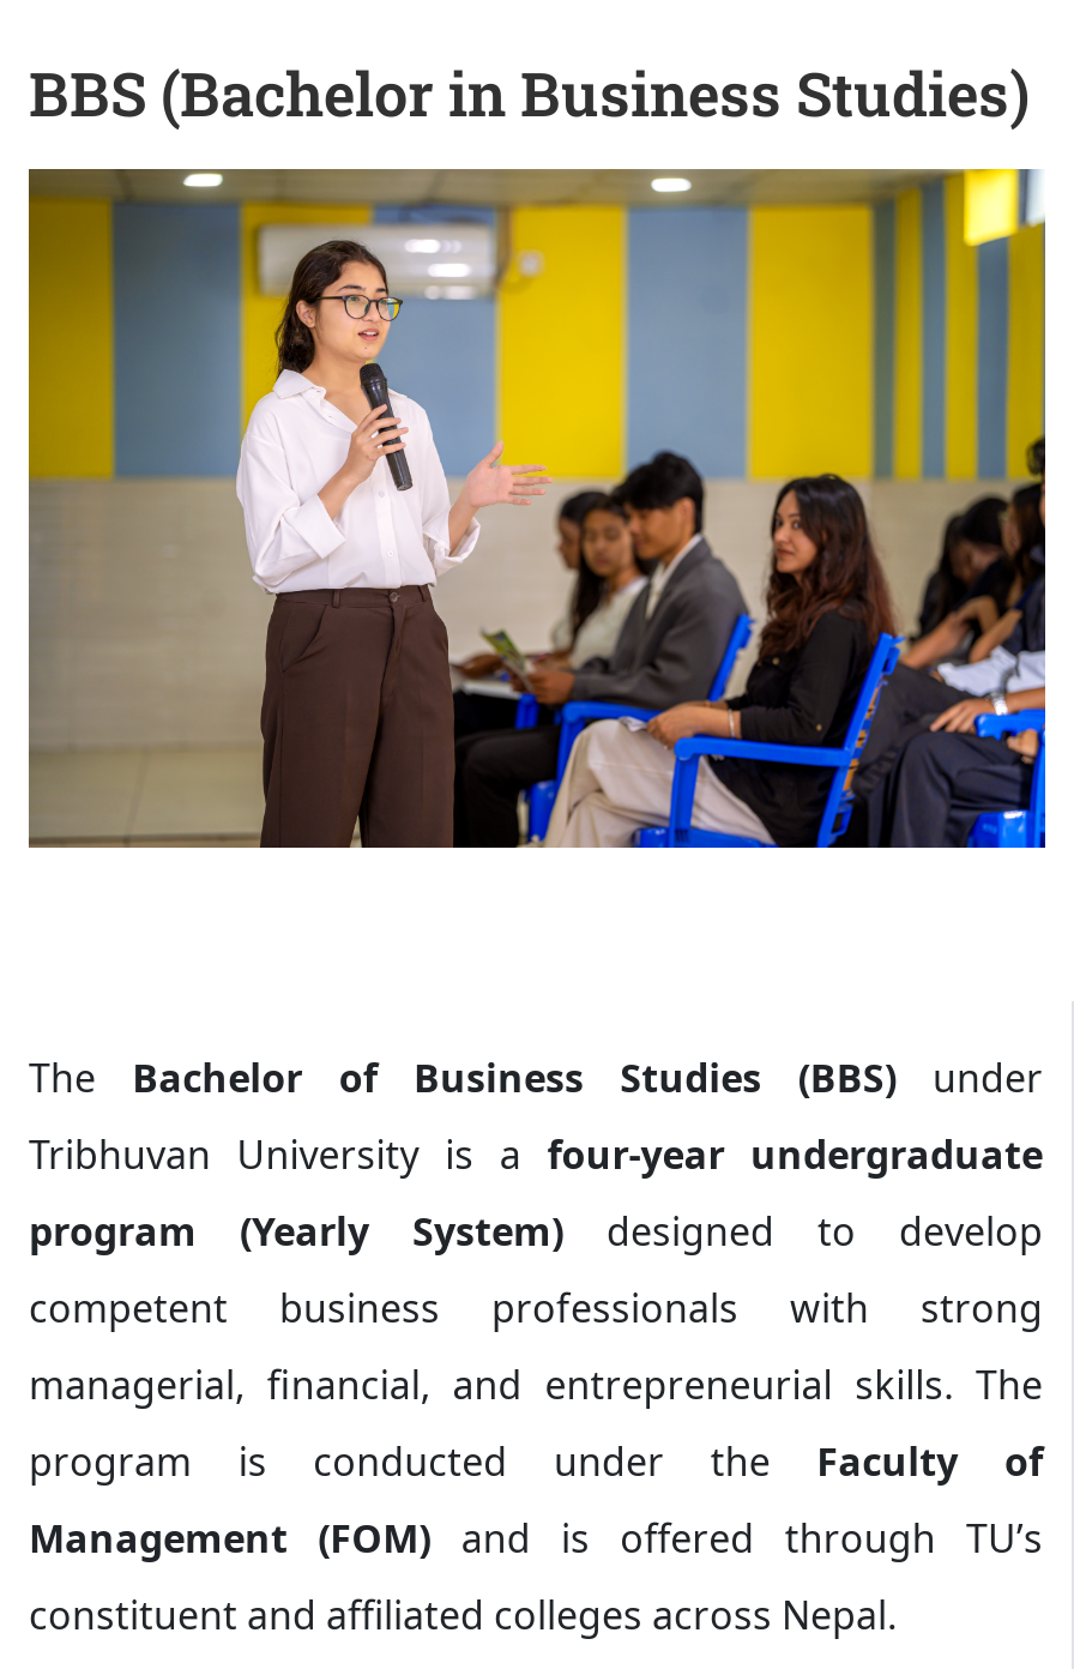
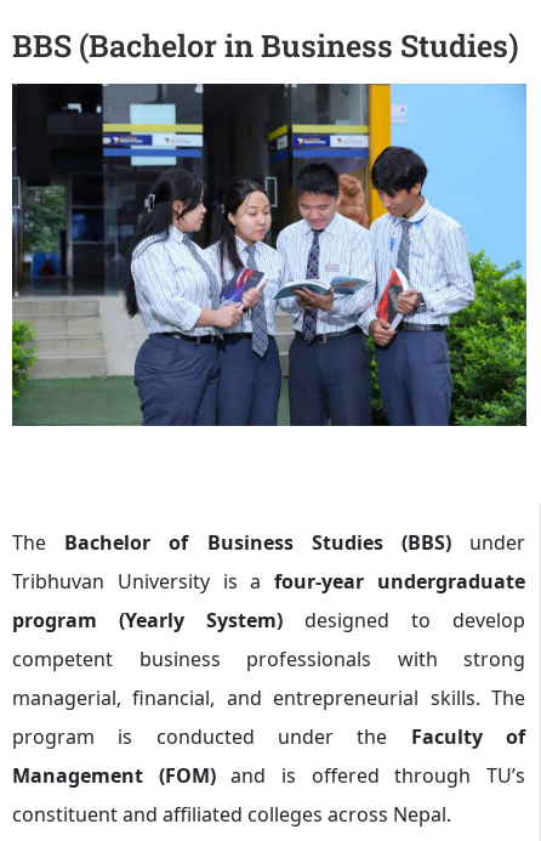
- [image]
+ [image]
